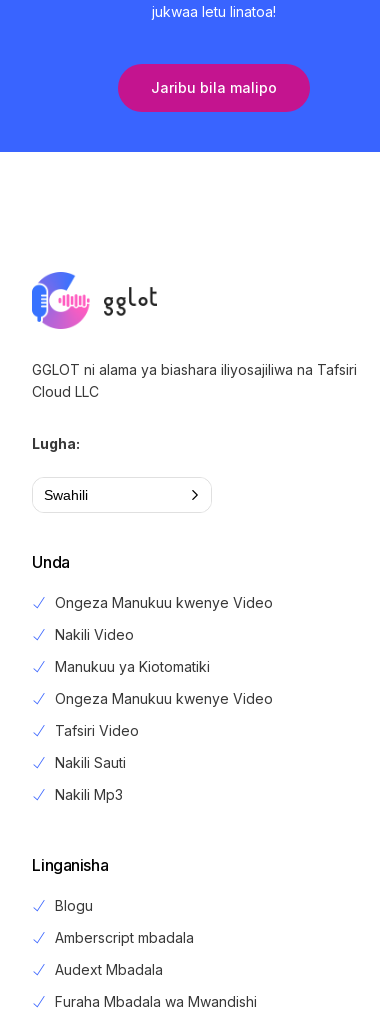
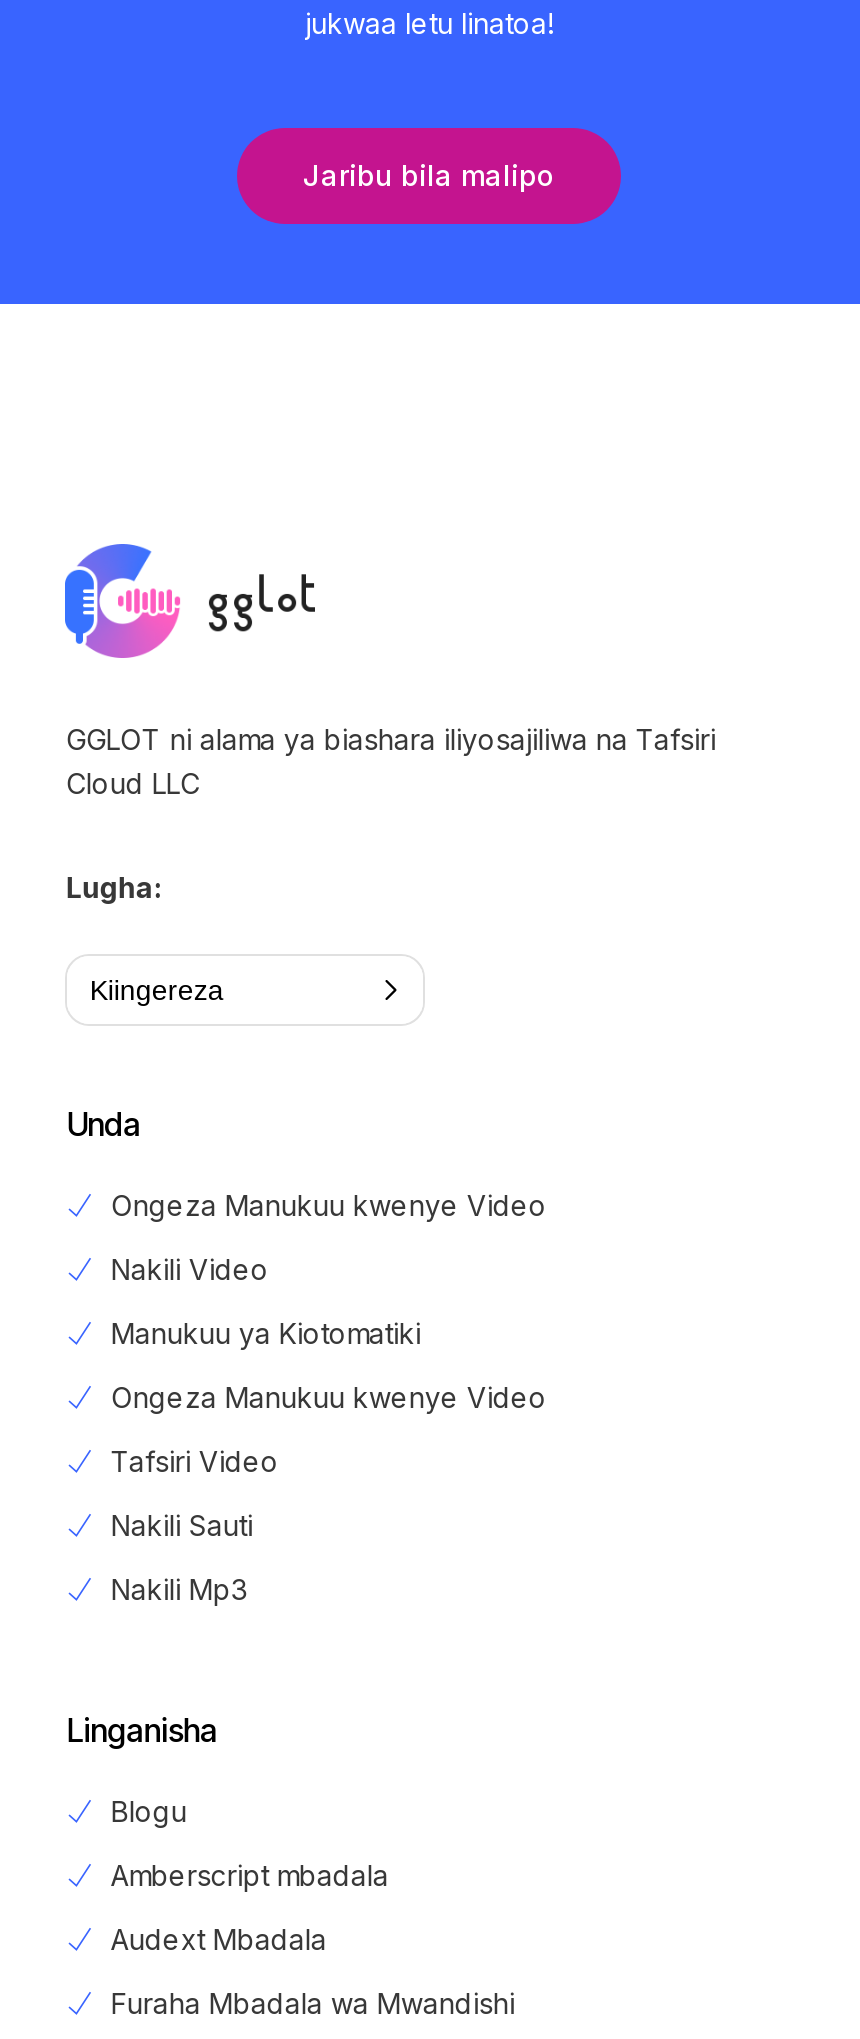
- Swahili
+ Kiingereza
